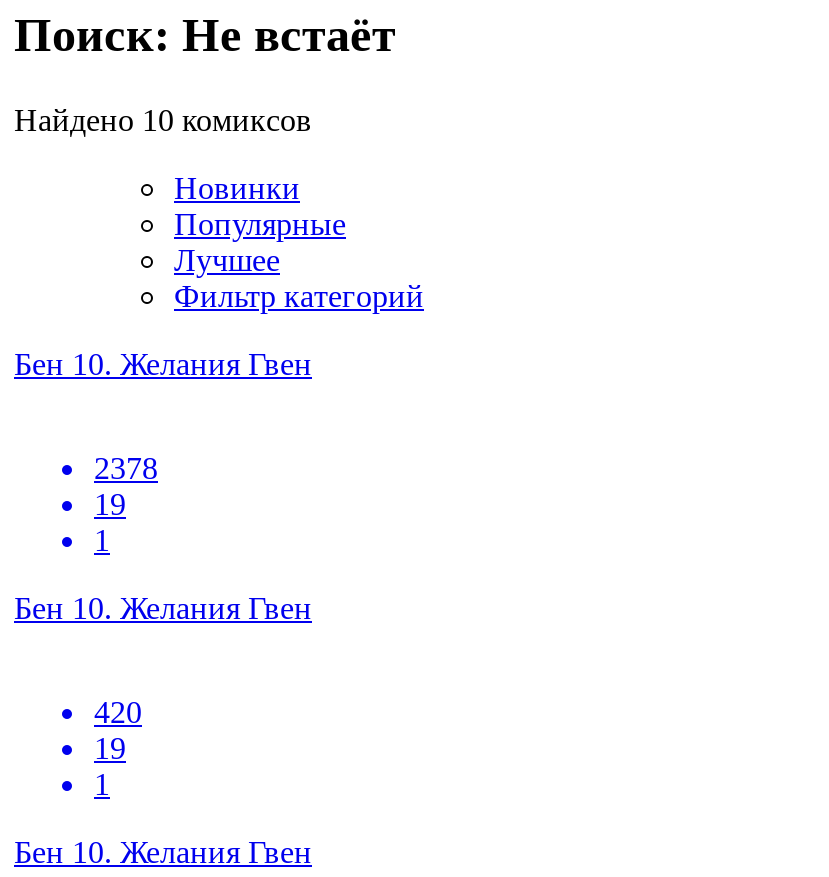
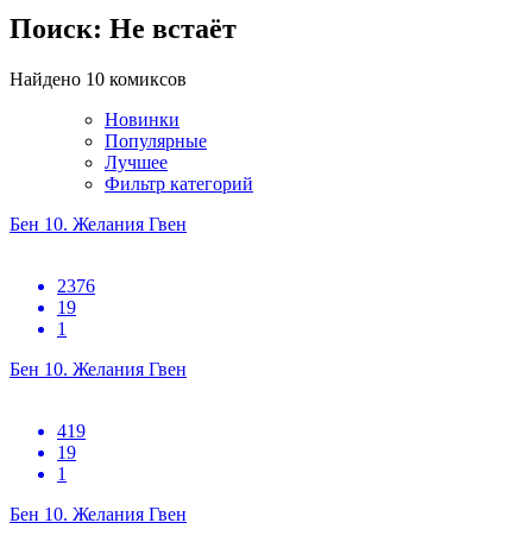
- 2378
+ 2376

- 420
+ 419
